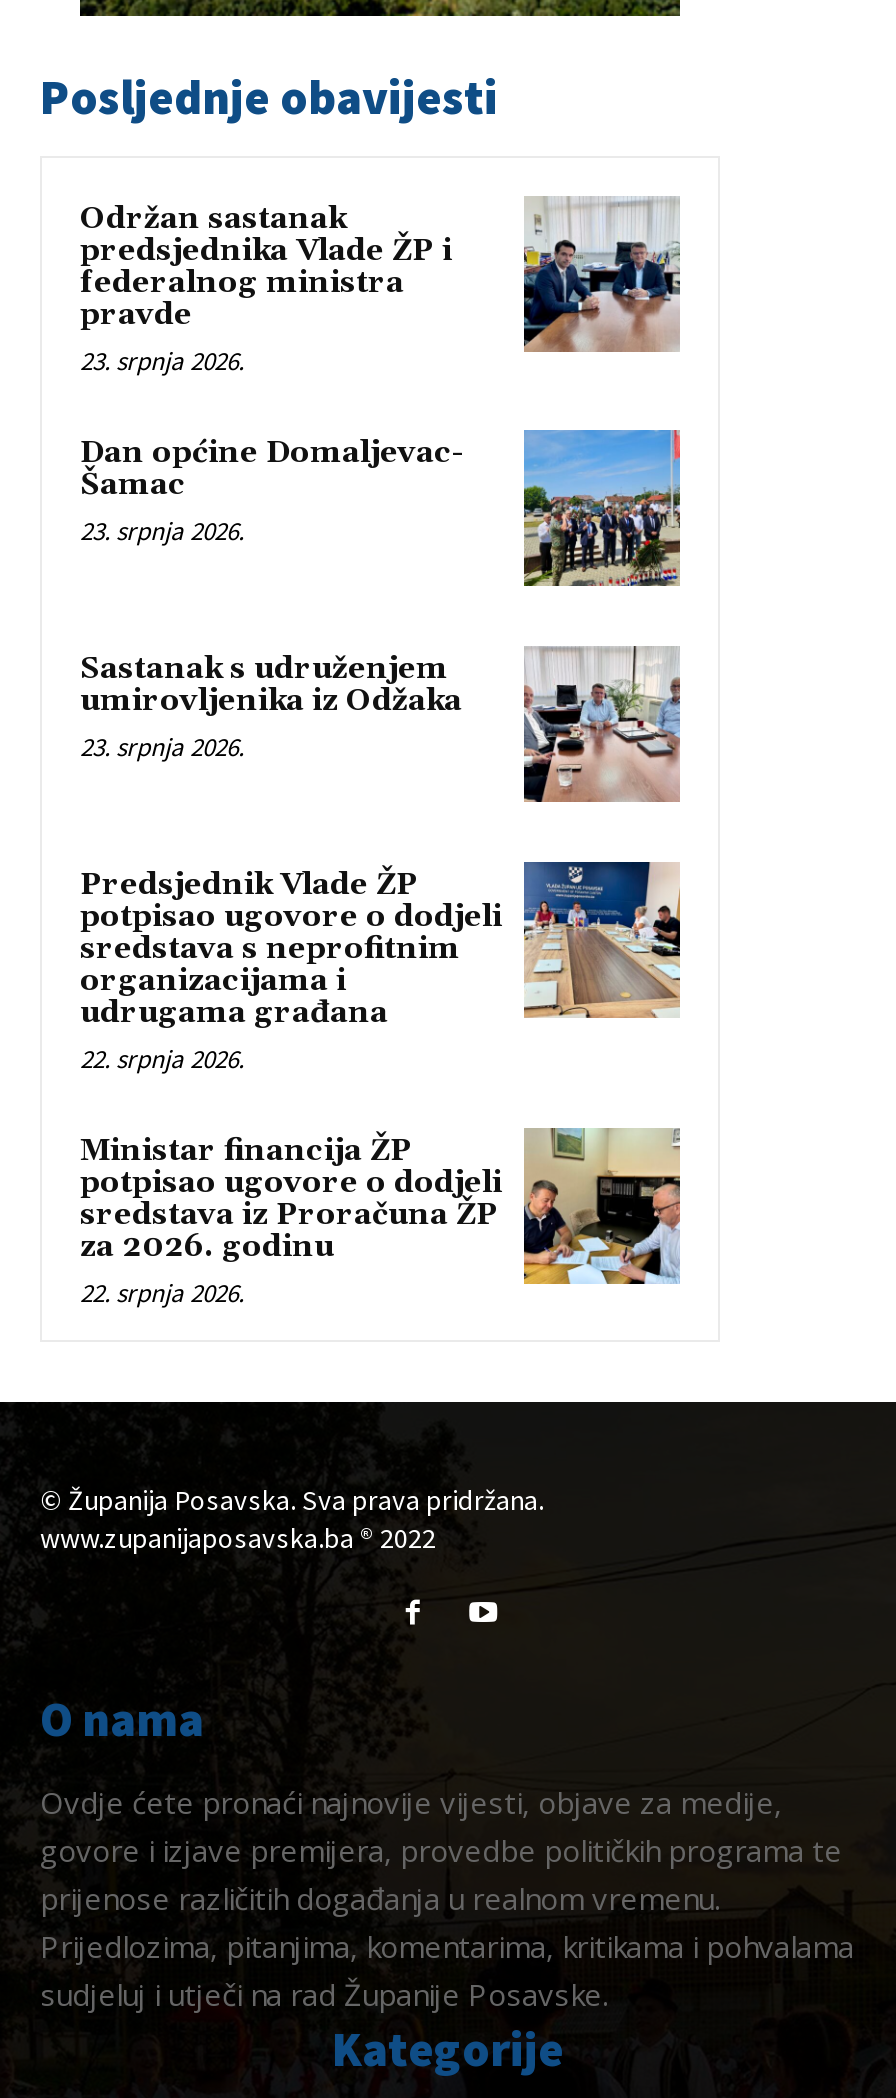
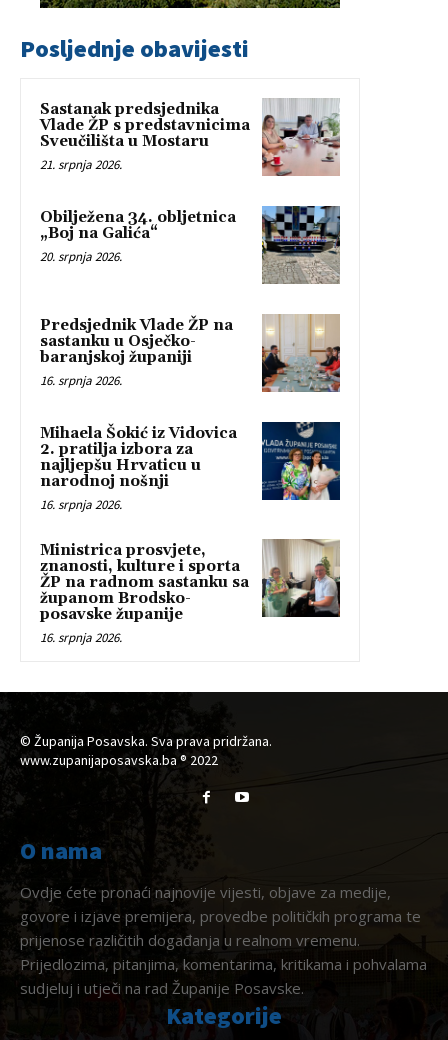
- [image]
- Održan sastanak
- predsjednika Vlade ŽP i
- federalnog ministra
- pravde
- 23. srpnja 2026.
+ [image]
+ Sastanak predsjednika
+ Vlade ŽP s predstavnicima
+ Sveučilišta u Mostaru
+ 21. srpnja 2026.

- [image]
- Dan općine Domaljevac-
- Šamac
- 23. srpnja 2026.
+ [image]
+ Obilježena 34. obljetnica
+ „Boj na Galića“
+ 20. srpnja 2026.

- [image]
- Sastanak s udruženjem
- umirovljenika iz Odžaka
- 23. srpnja 2026.
+ [image]
+ Predsjednik Vlade ŽP na
+ sastanku u Osječko-
+ baranjskoj županiji
+ 16. srpnja 2026.

- [image]
- Predsjednik Vlade ŽP
- potpisao ugovore o dodjeli
- sredstava s neprofitnim
- organizacijama i
- udrugama građana
- 22. srpnja 2026.
+ [image]
+ Mihaela Šokić iz Vidovica
+ 2. pratilja izbora za
+ najljepšu Hrvaticu u
+ narodnoj nošnji
+ 16. srpnja 2026.

- [image]
- Ministar financija ŽP
- potpisao ugovore o dodjeli
- sredstava iz Proračuna ŽP
- za 2026. godinu
- 22. srpnja 2026.
+ [image]
+ Ministrica prosvjete,
+ znanosti, kulture i sporta
+ ŽP na radnom sastanku sa
+ županom Brodsko-
+ posavske županije
+ 16. srpnja 2026.
